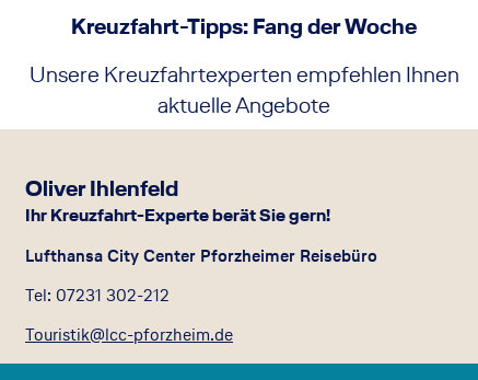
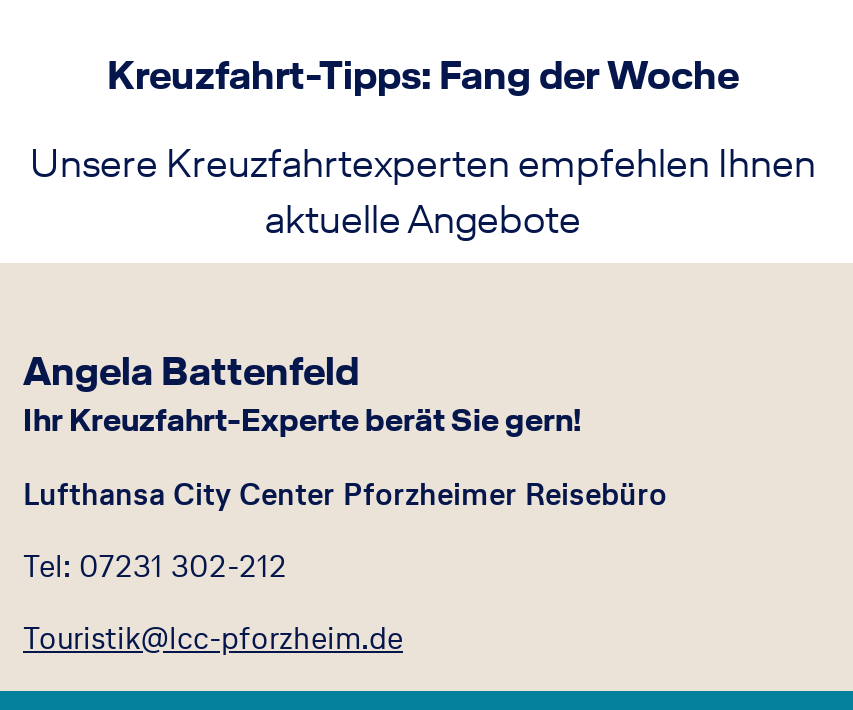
- Oliver Ihlenfeld
+ Angela Battenfeld
